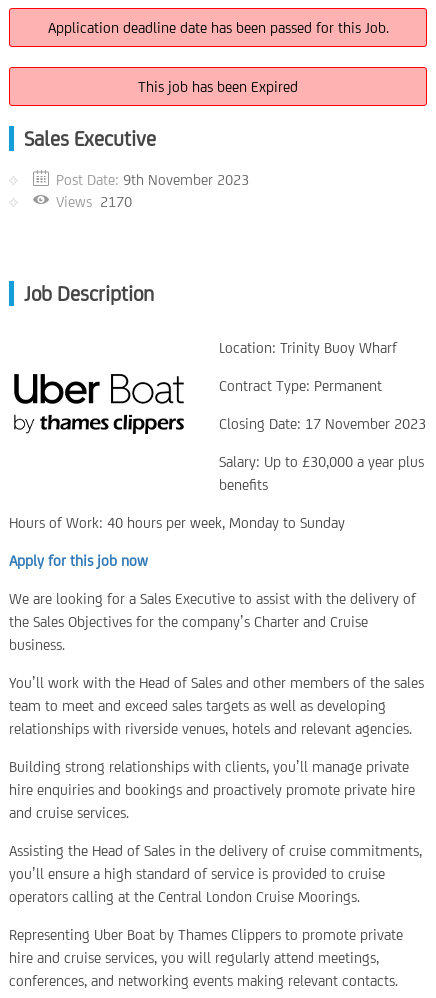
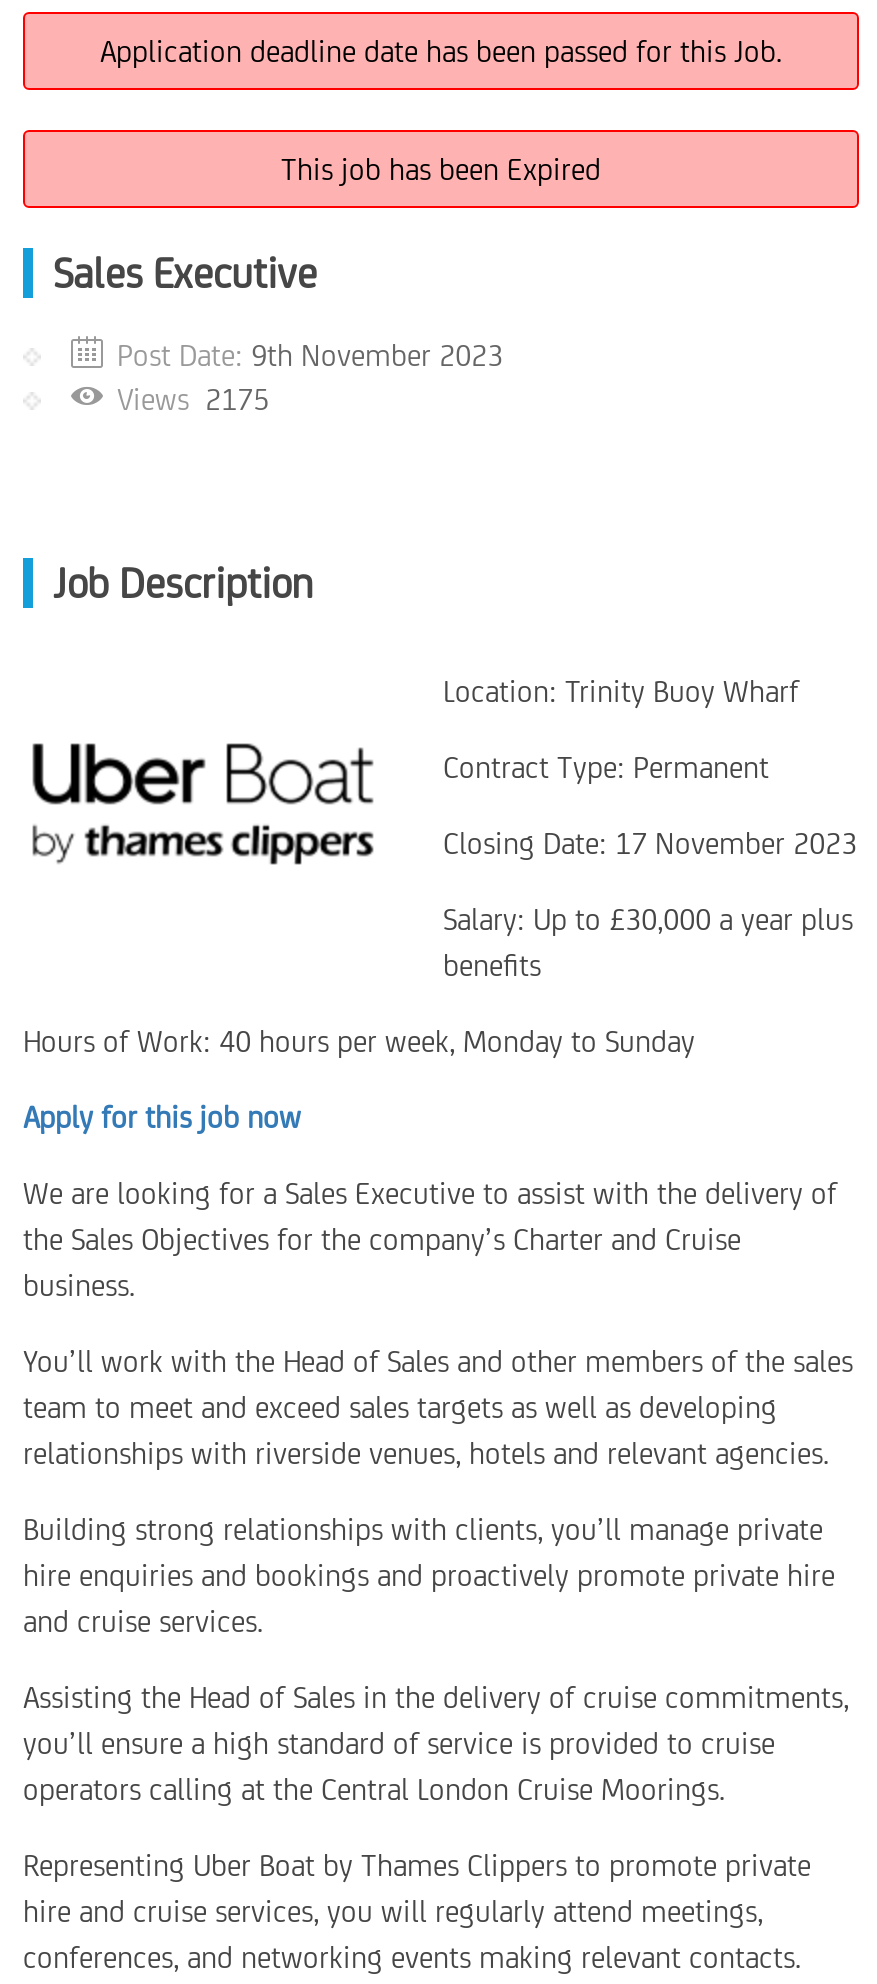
- Views 2170
+ Views 2175
